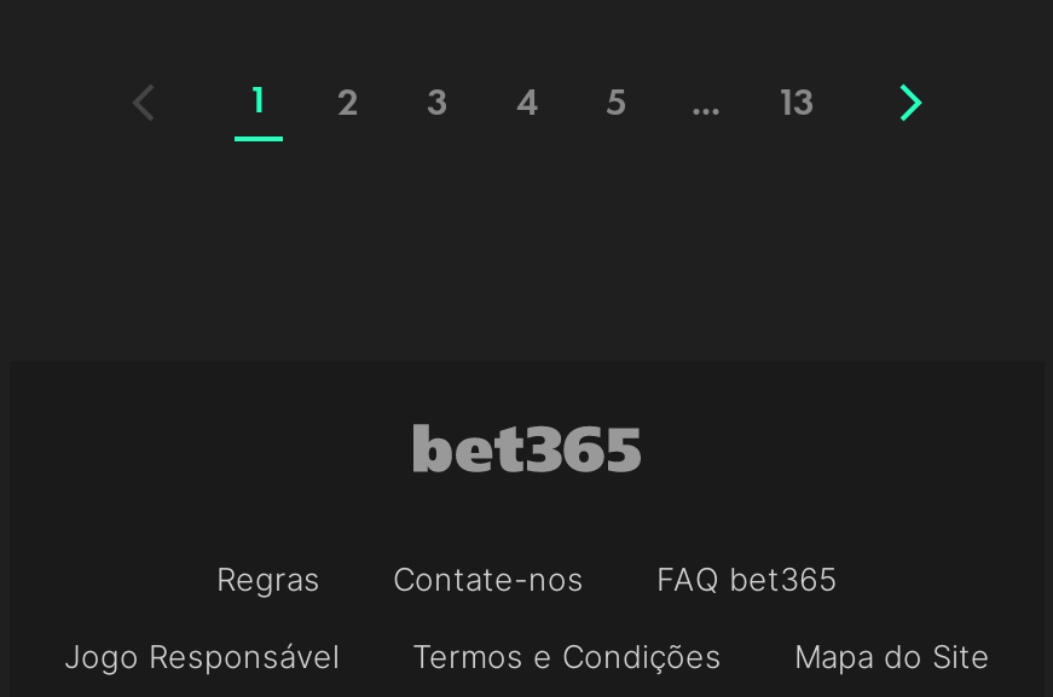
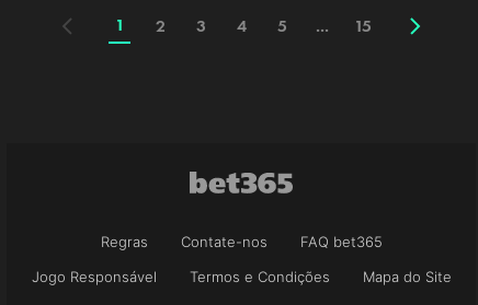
- 13
+ 15
